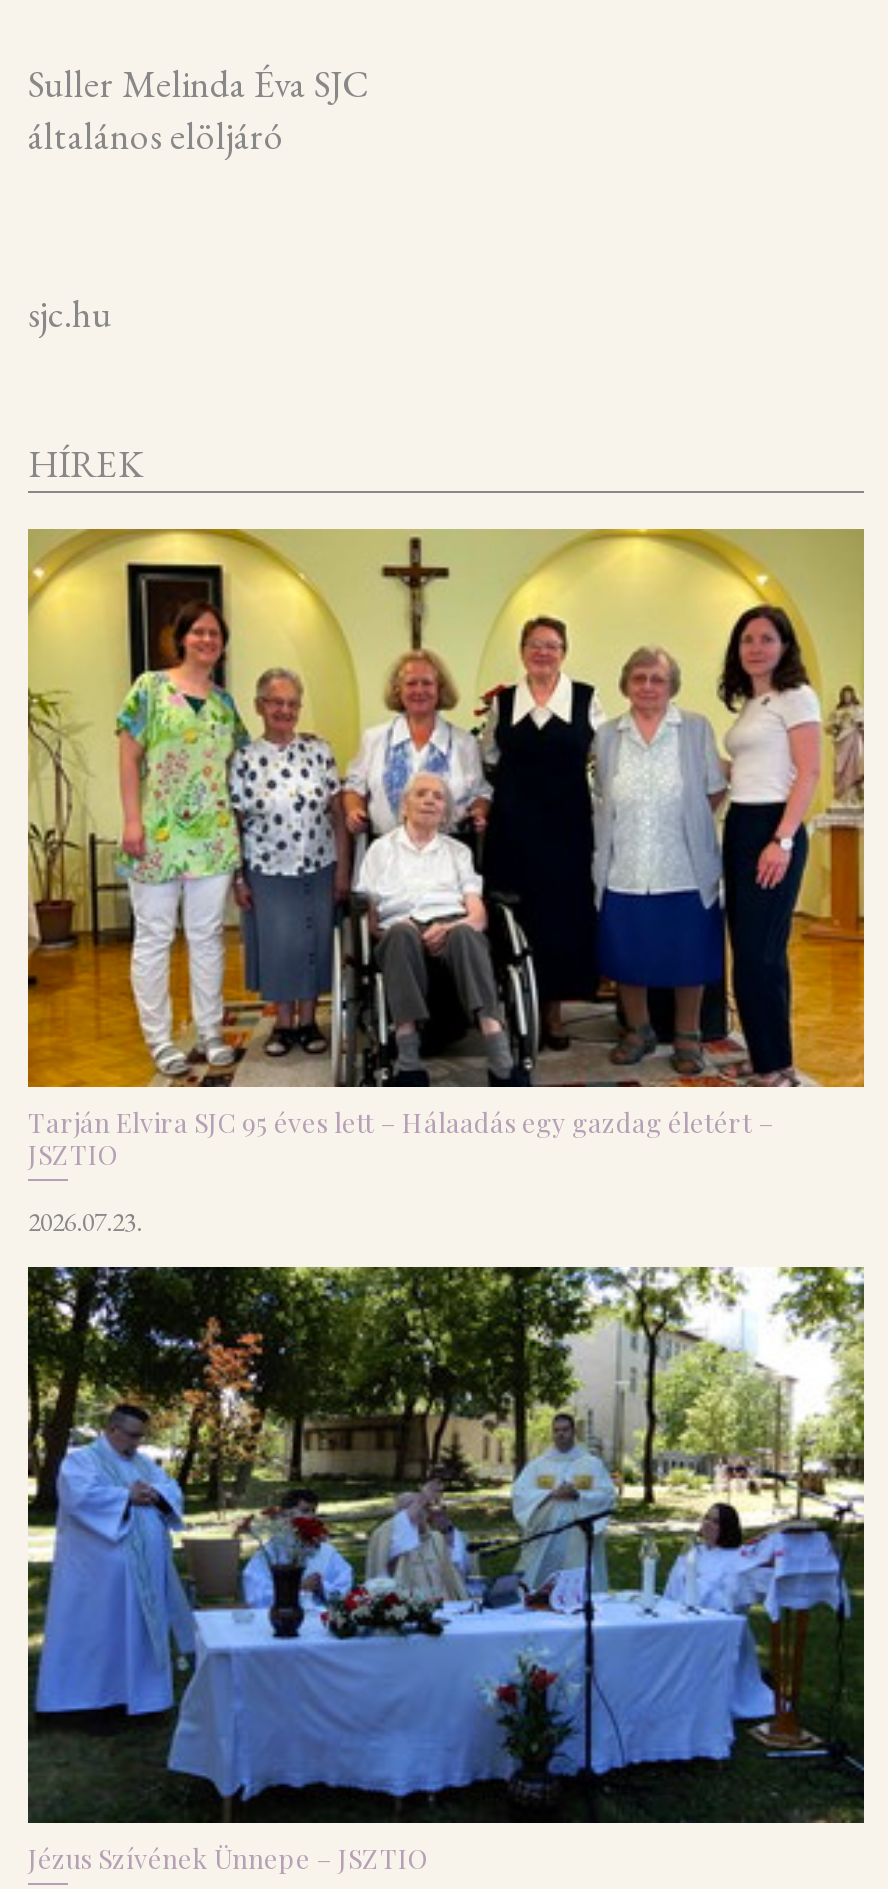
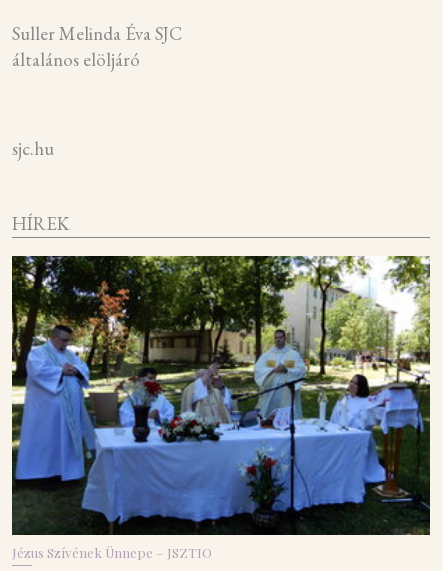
- [image]
- Tarján Elvira SJC 95 éves lett – Hálaadás egy gazdag életért –
- JSZTIO
- 2026.07.23.
